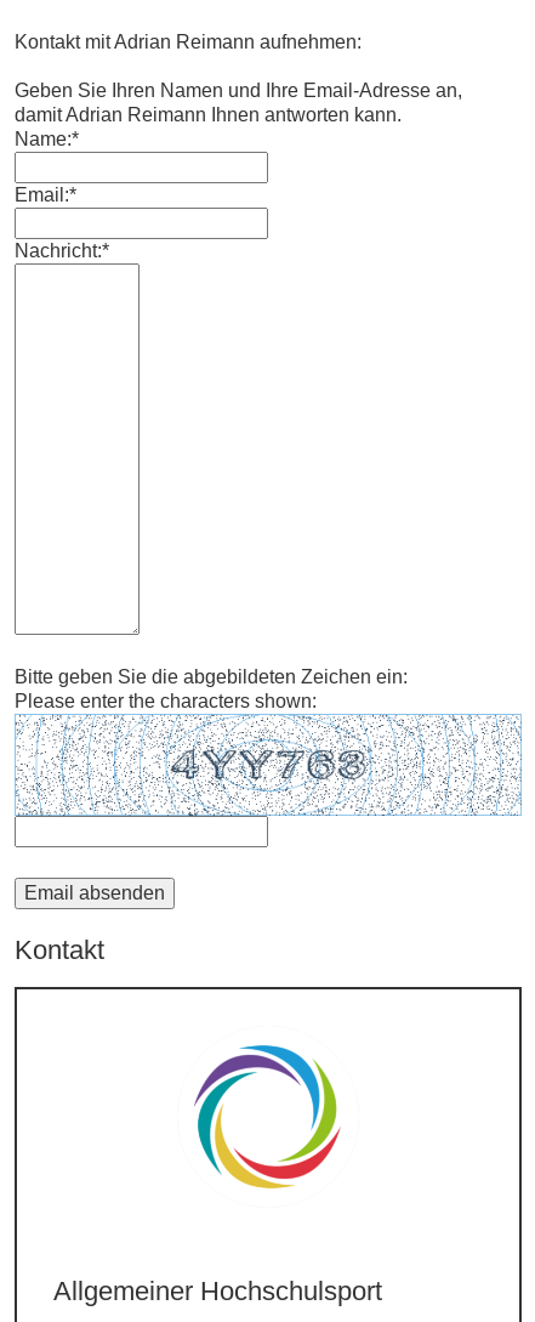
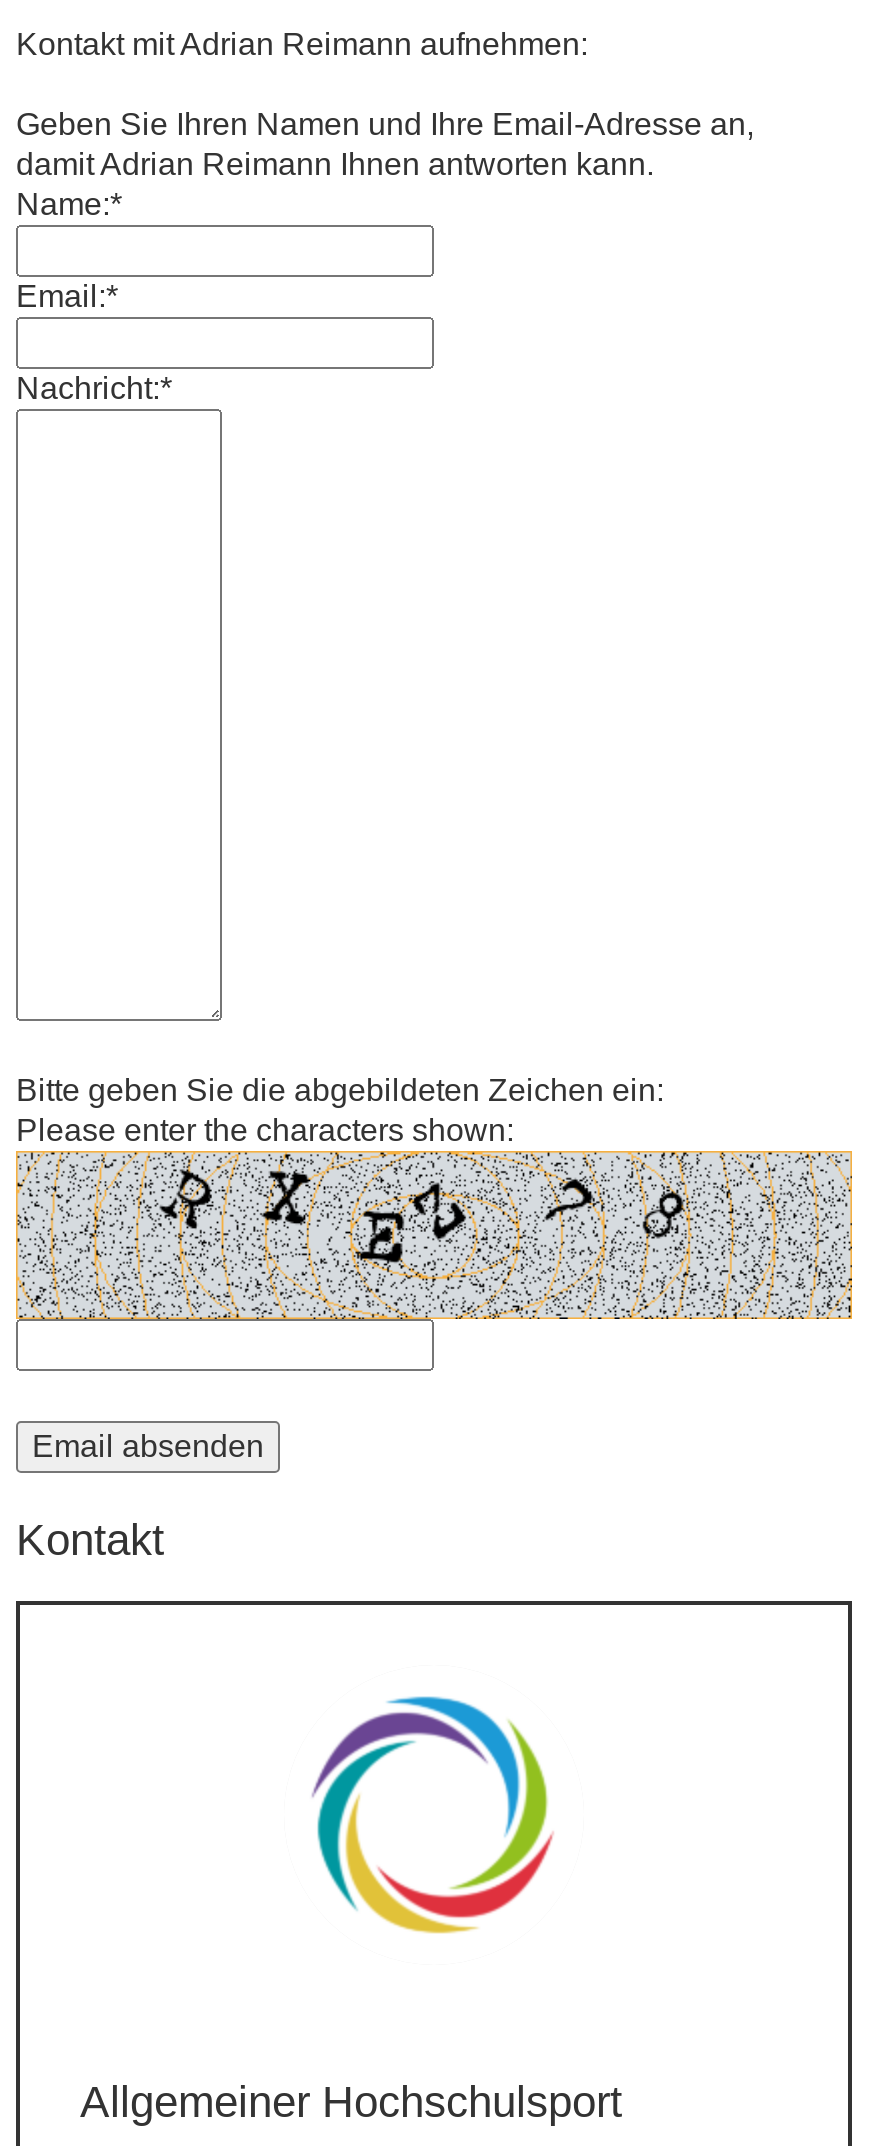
- [image]
+ [image]
